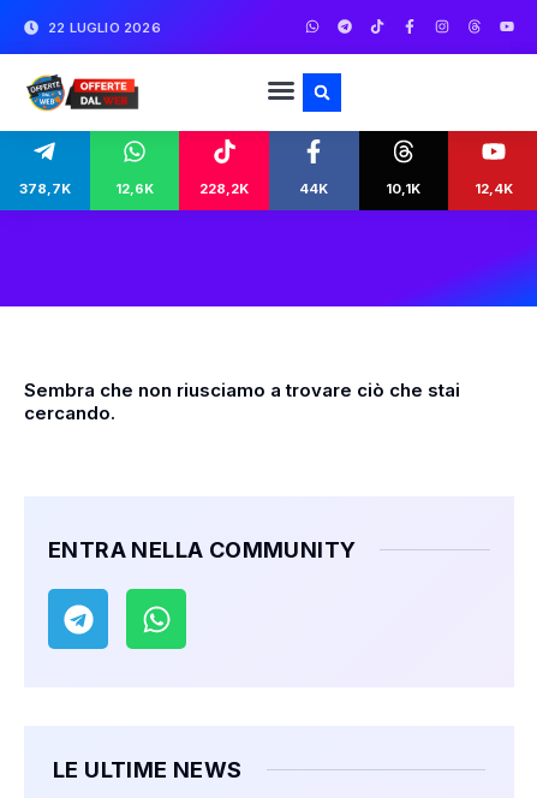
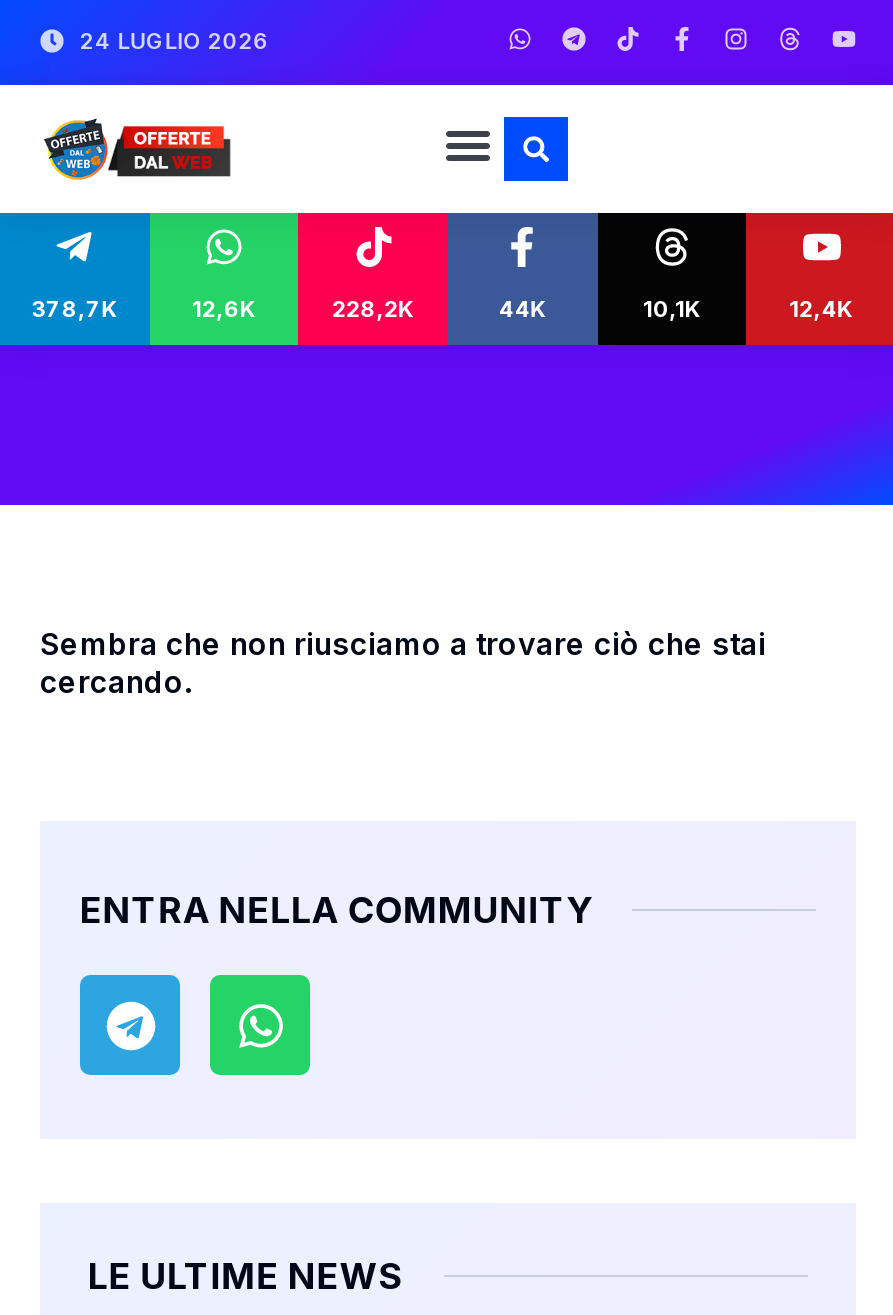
- 22 LUGLIO 2026
+ 24 LUGLIO 2026
